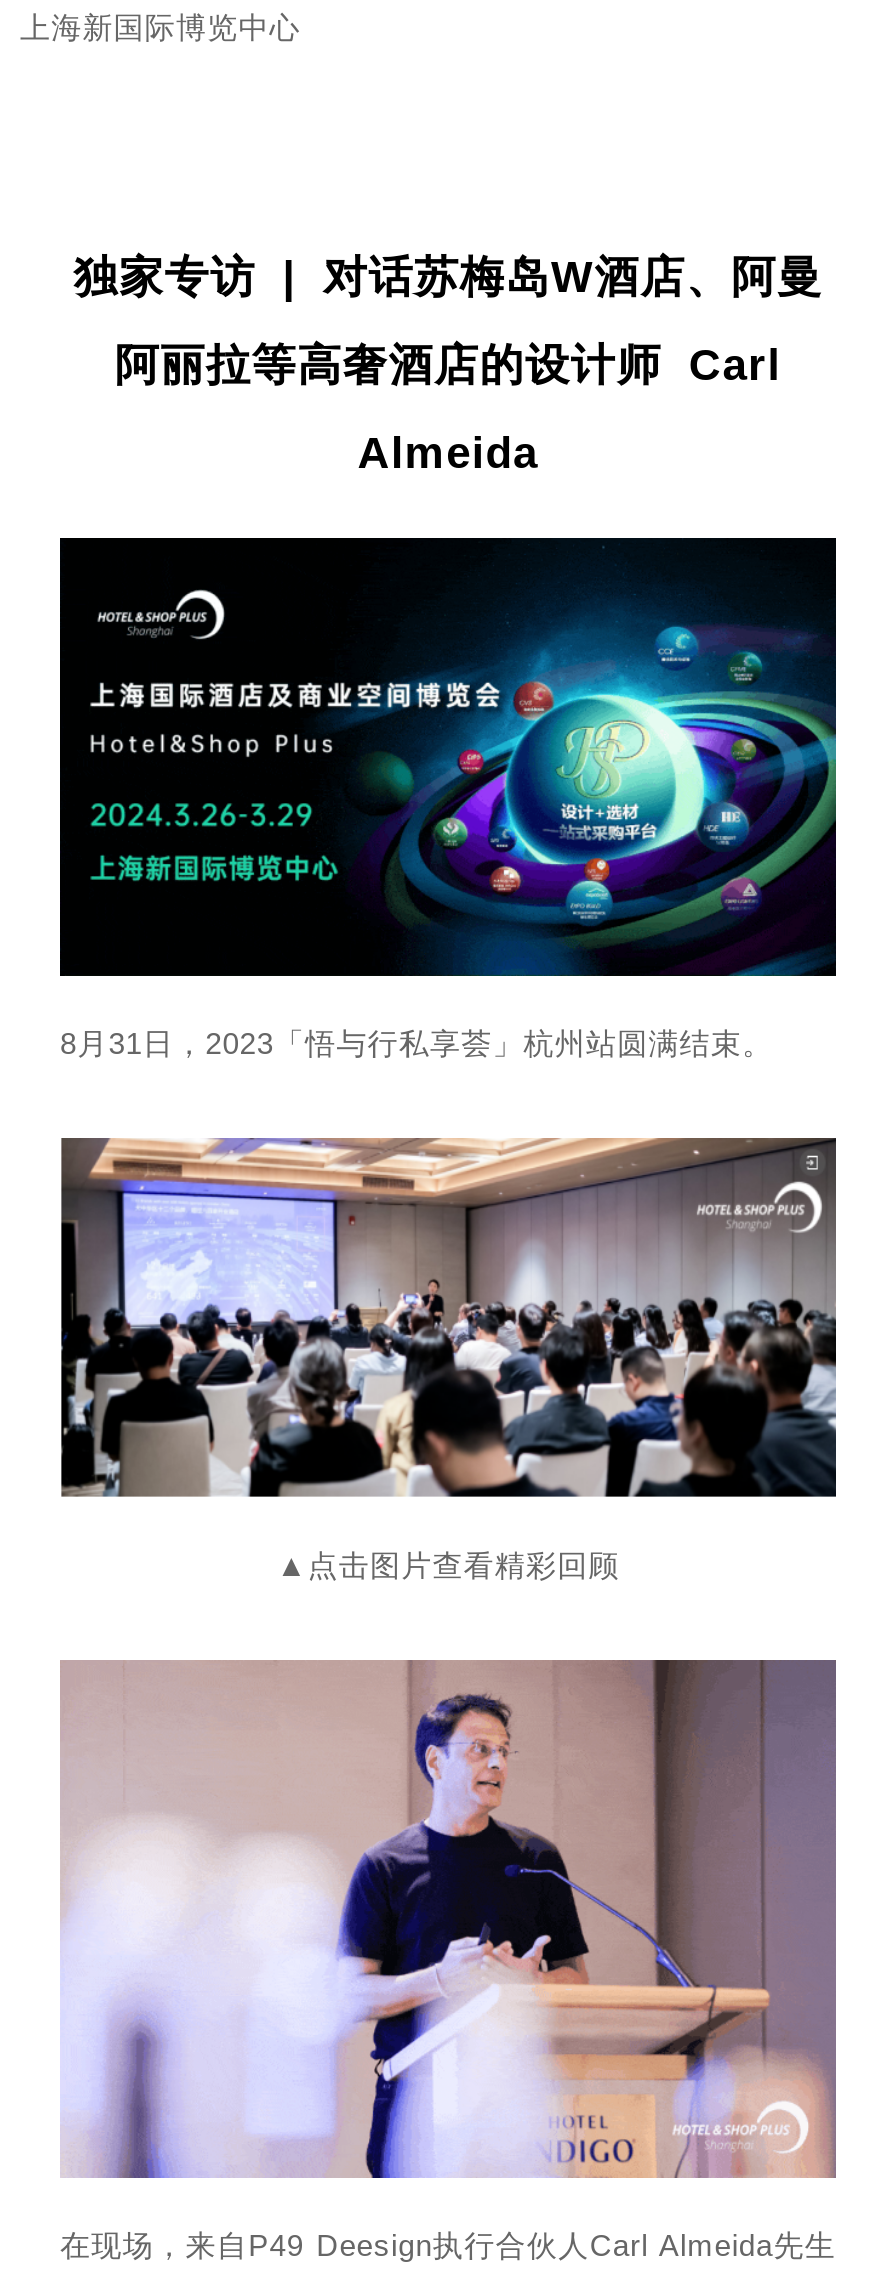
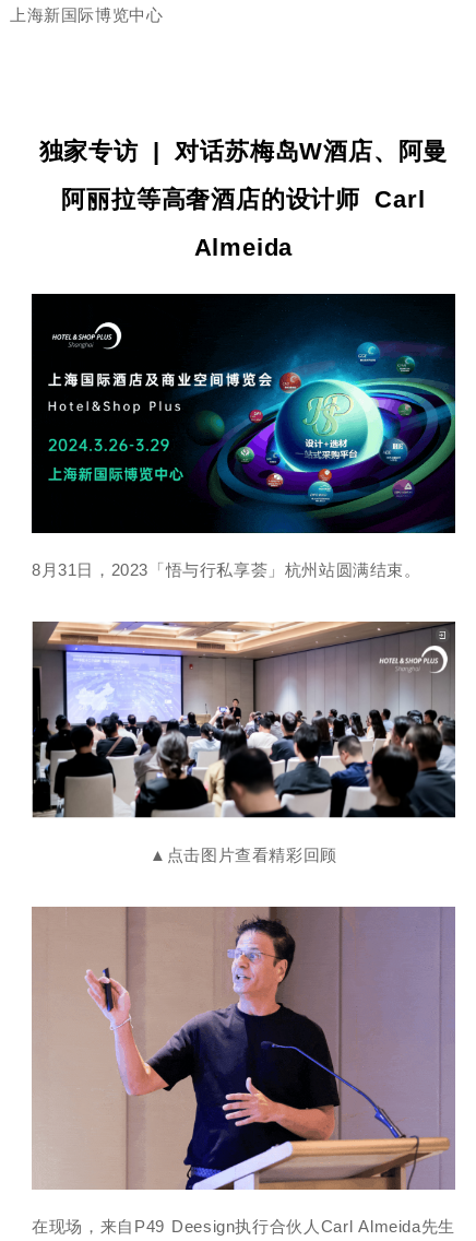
- [image]
+ [image]
